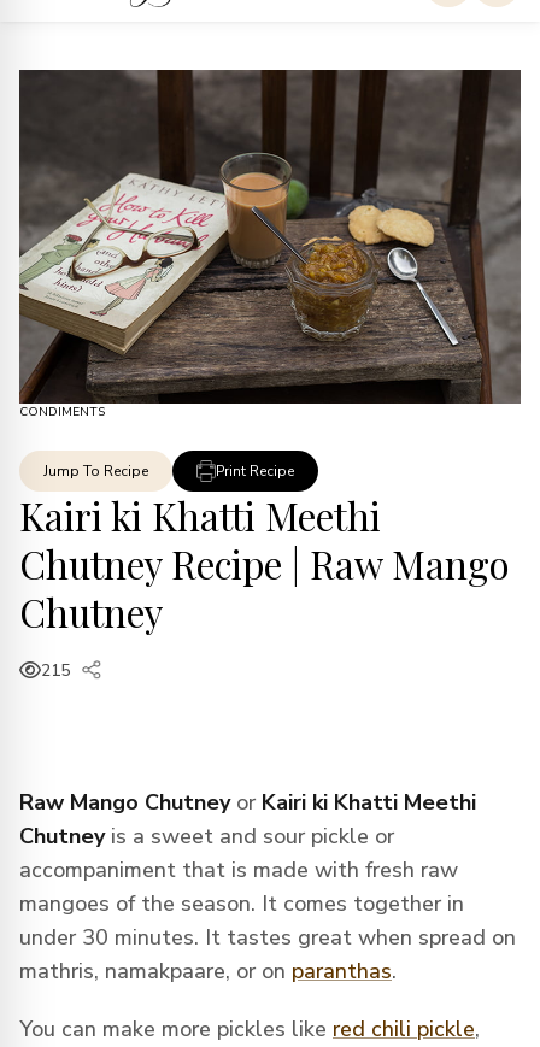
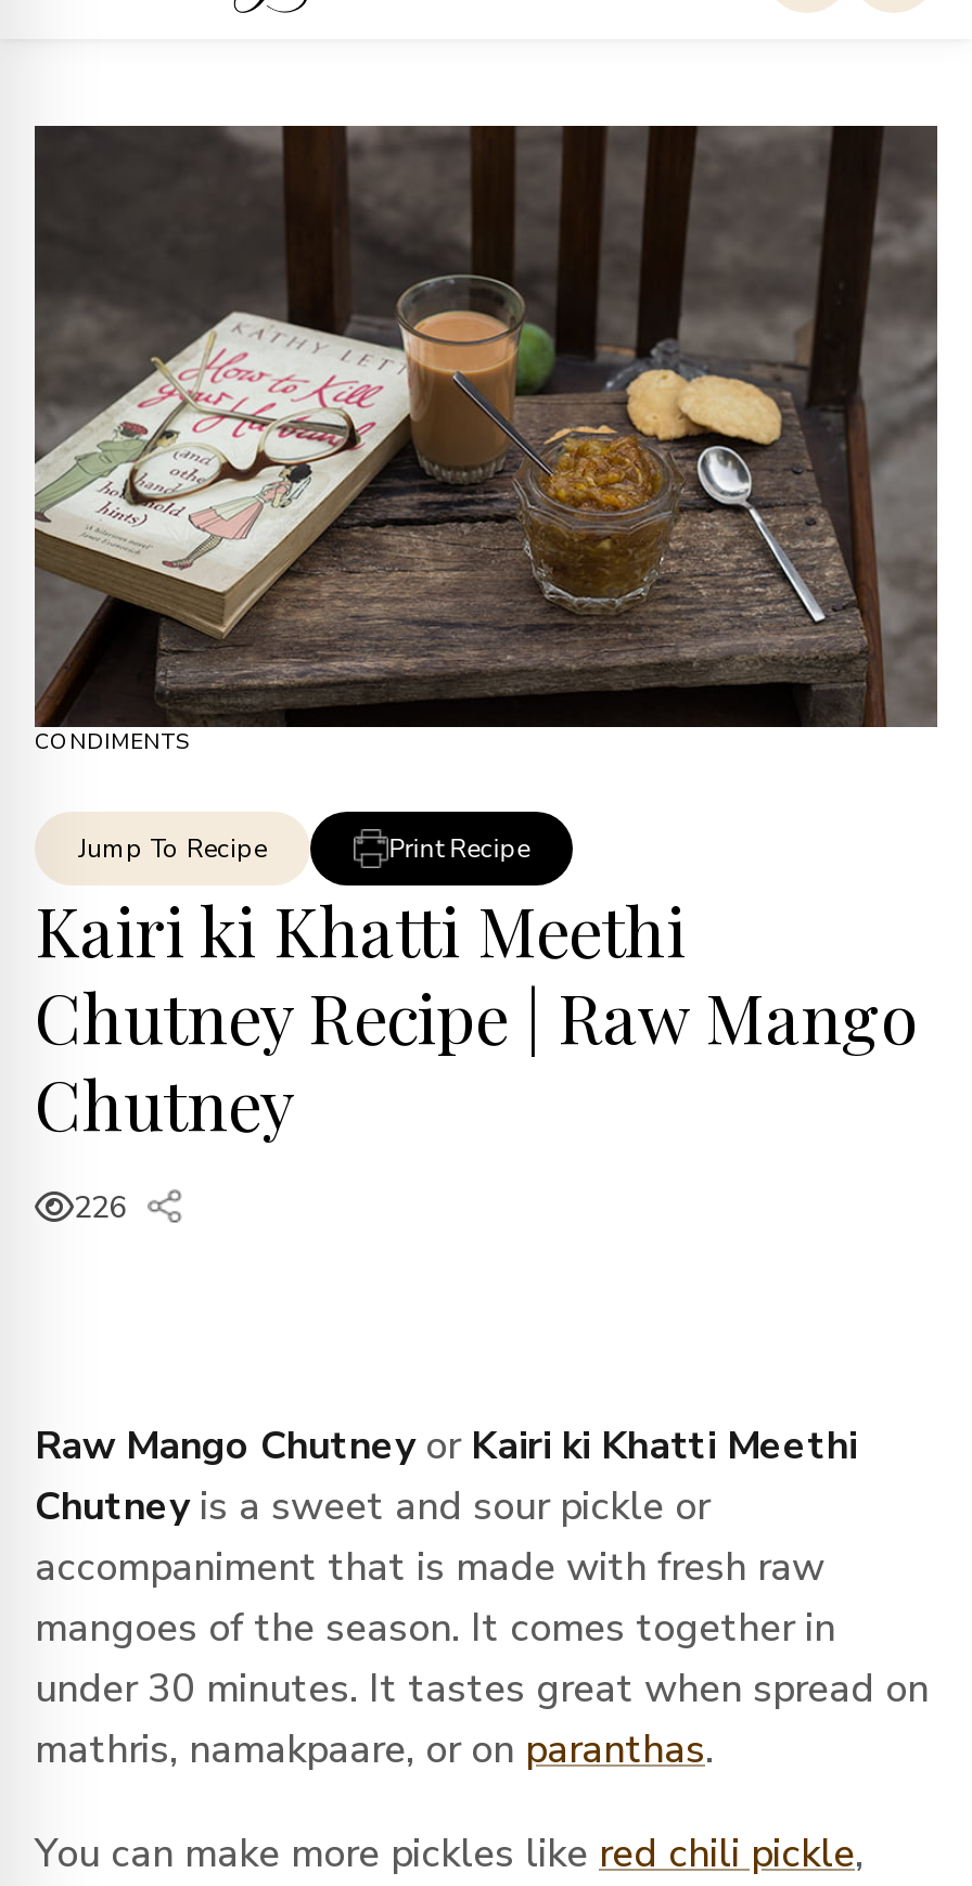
- 215
+ 226
